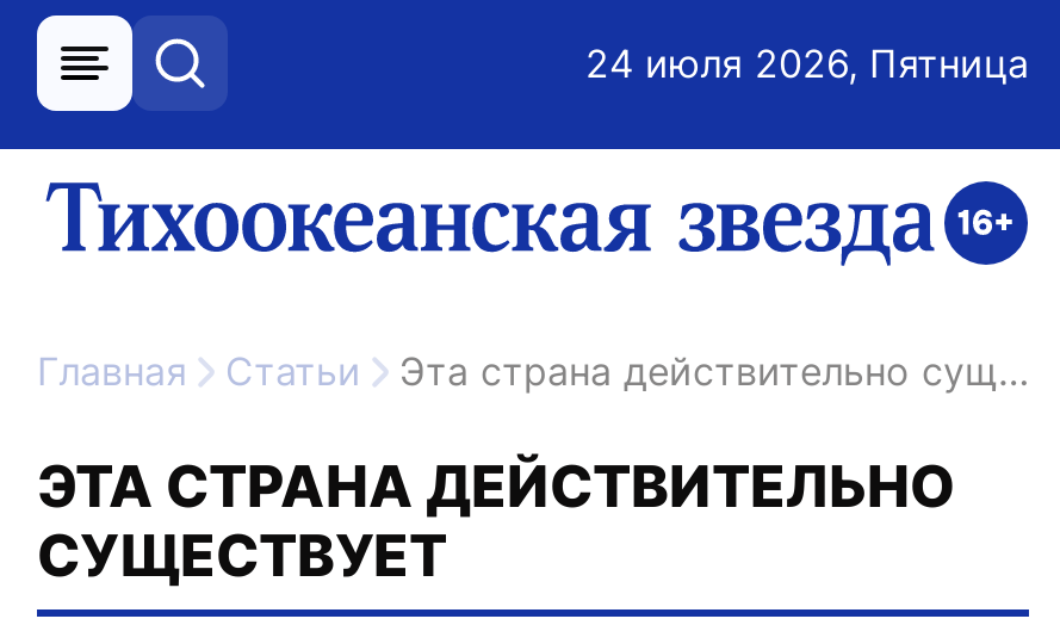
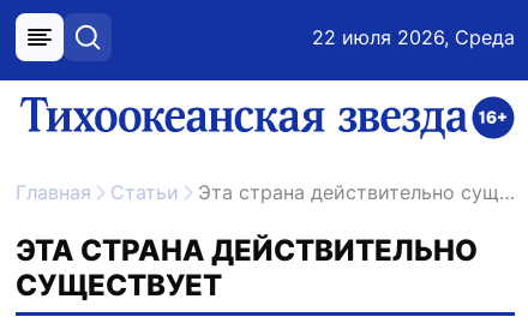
- 24 июля 2026, Пятница
+ 22 июля 2026, Среда
